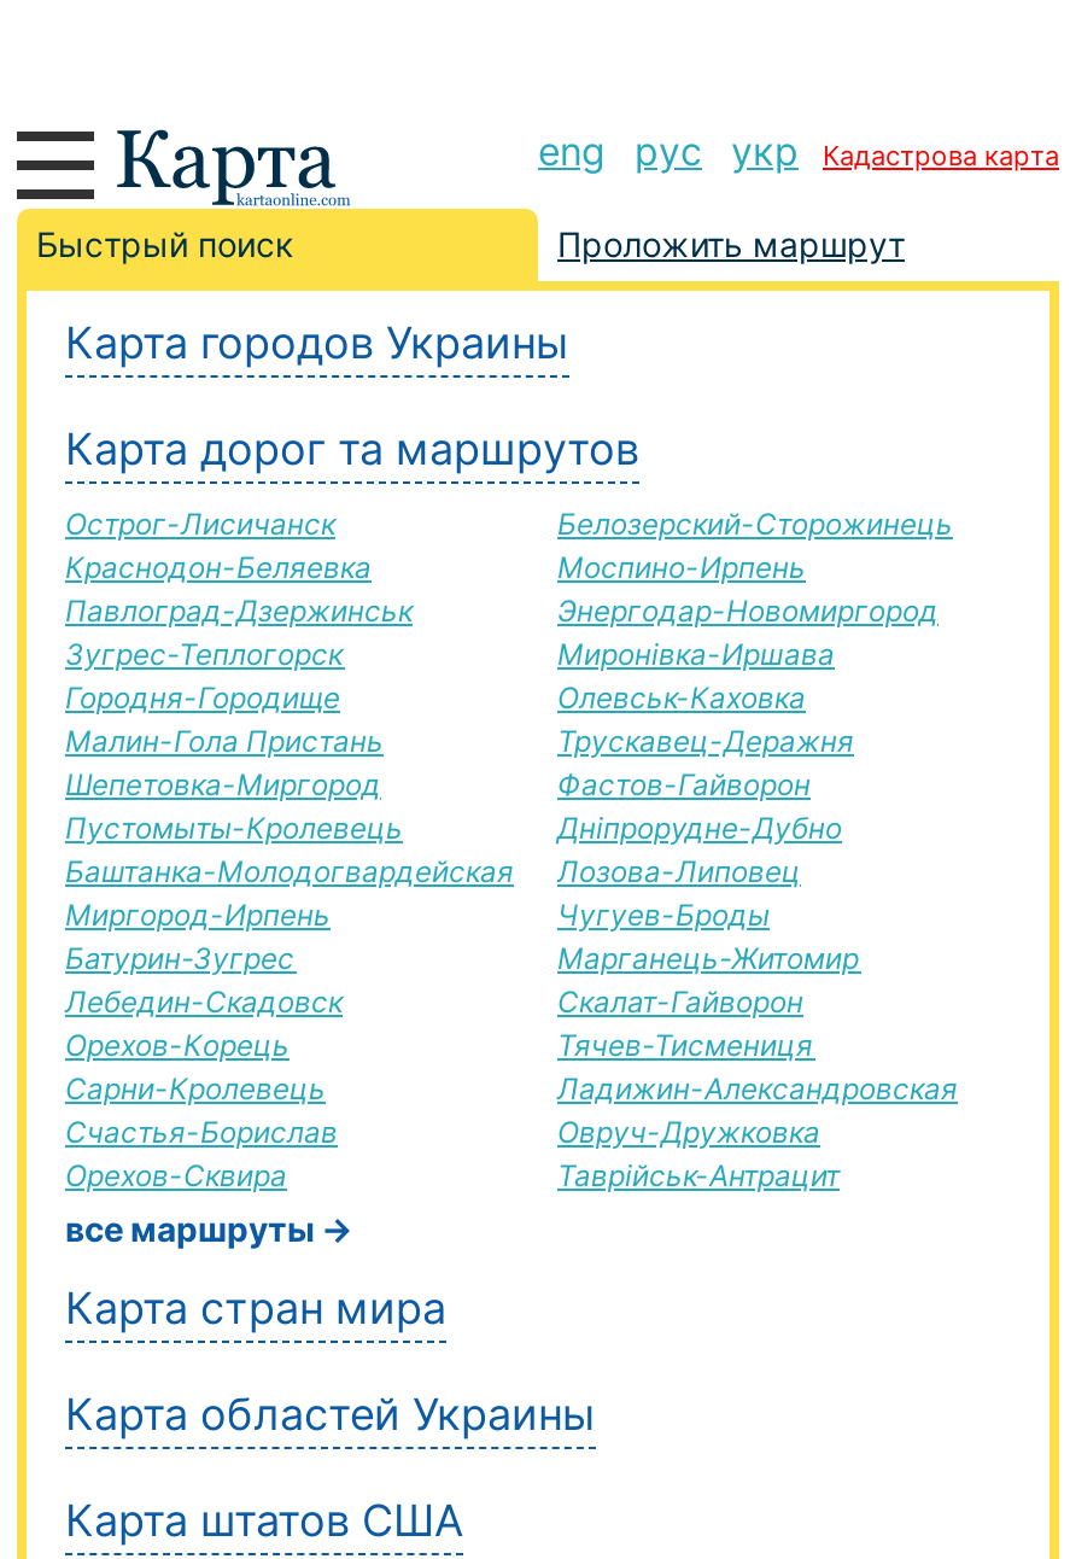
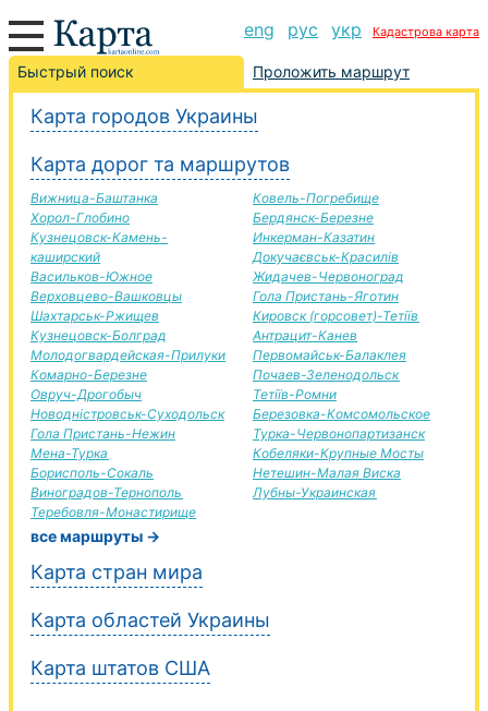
- Острог-Лисичанск
- Краснодон-Беляевка
- Павлоград-Дзержинськ
- Зугрес-Теплогорск
- Городня-Городище
- Малин-Гола Пристань
- Шепетовка-Миргород
- Пустомыты-Кролевець
- Баштанка-Молодогвардейская
- Миргород-Ирпень
- Батурин-Зугрес
- Лебедин-Скадовск
- Орехов-Корець
- Сарни-Кролевець
- Счастья-Борислав
- Орехов-Сквира
+ Вижница-Баштанка
+ Хорол-Глобино
+ Кузнецовск-Камень-
+ каширский
+ Васильков-Южное
+ Верховцево-Вашковцы
+ Шахтарськ-Ржищев
+ Кузнецовск-Болград
+ Молодогвардейская-Прилуки
+ Комарно-Березне
+ Овруч-Дрогобыч
+ Новодністровськ-Суходольск
+ Гола Пристань-Нежин
+ Мена-Турка
+ Борисполь-Сокаль
+ Виноградов-Тернополь
+ Теребовля-Монастирище

- Белозерский-Сторожинець
- Моспино-Ирпень
- Энергодар-Новомиргород
- Миронівка-Иршава
- Олевськ-Каховка
- Трускавец-Деражня
- Фастов-Гайворон
- Дніпрорудне-Дубно
- Лозова-Липовец
- Чугуев-Броды
- Марганець-Житомир
- Скалат-Гайворон
- Тячев-Тисмениця
- Ладижин-Александровская
- Овруч-Дружковка
- Таврійськ-Антрацит
+ Ковель-Погребище
+ Бердянск-Березне
+ Инкерман-Казатин
+ Докучаєвськ-Красилів
+ Жидачев-Червоноград
+ Гола Пристань-Яготин
+ Кировск (горсовет)-Тетіїв
+ Антрацит-Канев
+ Первомайськ-Балаклея
+ Почаев-Зеленодольск
+ Тетіїв-Ромни
+ Березовка-Комсомольское
+ Турка-Червонопартизанск
+ Кобеляки-Крупные Мосты
+ Нетешин-Малая Виска
+ Лубны-Украинская
